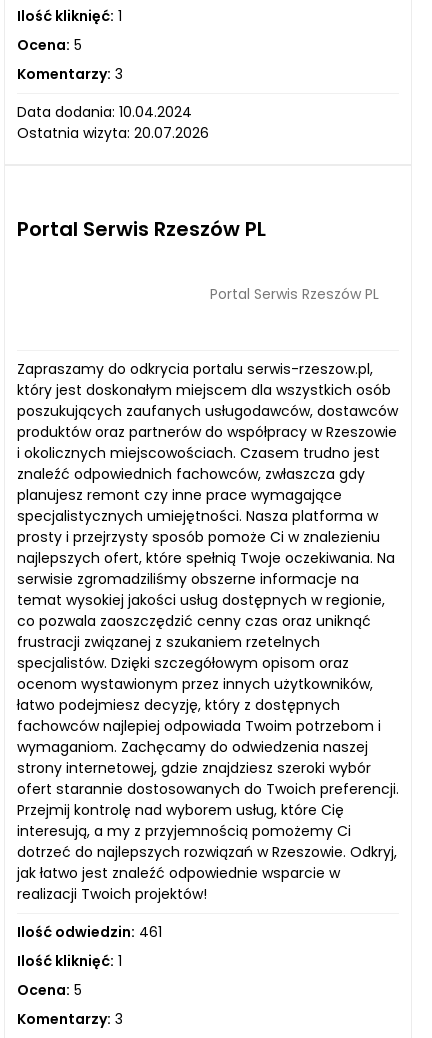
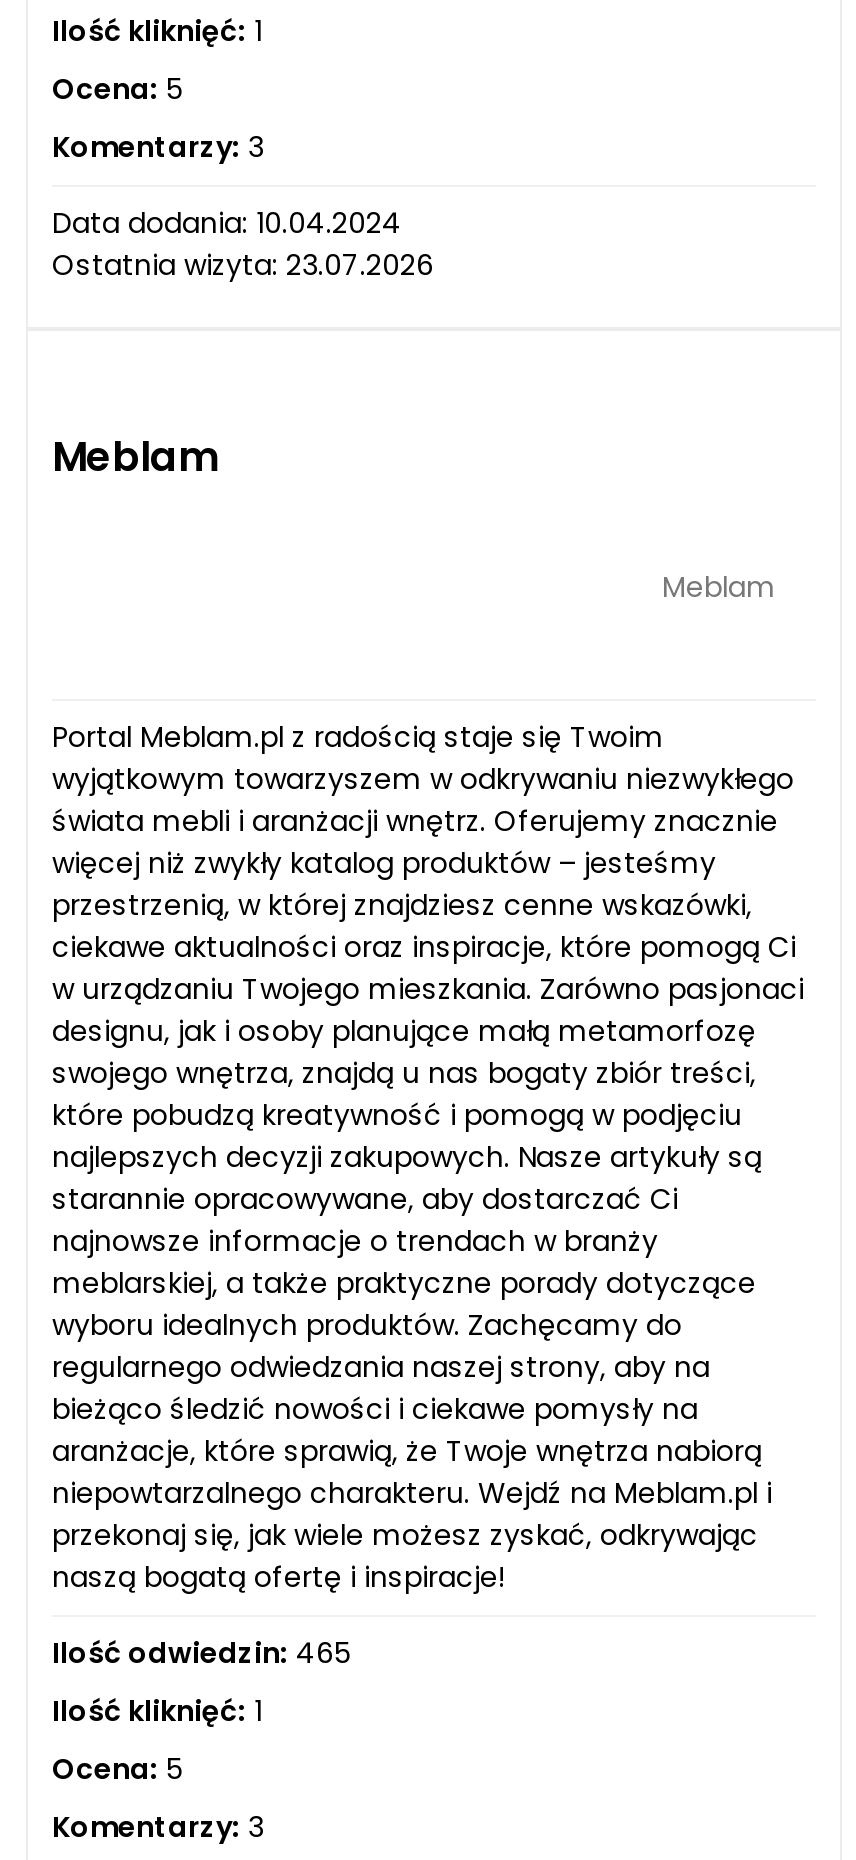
- Ostatnia wizyta: 20.07.2026
+ Ostatnia wizyta: 23.07.2026

- Portal Serwis Rzeszów PL
+ Meblam

- Portal Serwis Rzeszów PL
+ Meblam

- Zapraszamy do odkrycia portalu serwis-rzeszow.pl,
- który jest doskonałym miejscem dla wszystkich osób
- poszukujących zaufanych usługodawców, dostawców
- produktów oraz partnerów do współpracy w Rzeszowie
- i okolicznych miejscowościach. Czasem trudno jest
- znaleźć odpowiednich fachowców, zwłaszcza gdy
- planujesz remont czy inne prace wymagające
- specjalistycznych umiejętności. Nasza platforma w
- prosty i przejrzysty sposób pomoże Ci w znalezieniu
- najlepszych ofert, które spełnią Twoje oczekiwania. Na
- serwisie zgromadziliśmy obszerne informacje na
- temat wysokiej jakości usług dostępnych w regionie,
- co pozwala zaoszczędzić cenny czas oraz uniknąć
- frustracji związanej z szukaniem rzetelnych
- specjalistów. Dzięki szczegółowym opisom oraz
- ocenom wystawionym przez innych użytkowników,
- łatwo podejmiesz decyzję, który z dostępnych
- fachowców najlepiej odpowiada Twoim potrzebom i
- wymaganiom. Zachęcamy do odwiedzenia naszej
- strony internetowej, gdzie znajdziesz szeroki wybór
- ofert starannie dostosowanych do Twoich preferencji.
- Przejmij kontrolę nad wyborem usług, które Cię
- interesują, a my z przyjemnością pomożemy Ci
- dotrzeć do najlepszych rozwiązań w Rzeszowie. Odkryj,
- jak łatwo jest znaleźć odpowiednie wsparcie w
- realizacji Twoich projektów!
+ Portal Meblam.pl z radością staje się Twoim
+ wyjątkowym towarzyszem w odkrywaniu niezwykłego
+ świata mebli i aranżacji wnętrz. Oferujemy znacznie
+ więcej niż zwykły katalog produktów – jesteśmy
+ przestrzenią, w której znajdziesz cenne wskazówki,
+ ciekawe aktualności oraz inspiracje, które pomogą Ci
+ w urządzaniu Twojego mieszkania. Zarówno pasjonaci
+ designu, jak i osoby planujące małą metamorfozę
+ swojego wnętrza, znajdą u nas bogaty zbiór treści,
+ które pobudzą kreatywność i pomogą w podjęciu
+ najlepszych decyzji zakupowych. Nasze artykuły są
+ starannie opracowywane, aby dostarczać Ci
+ najnowsze informacje o trendach w branży
+ meblarskiej, a także praktyczne porady dotyczące
+ wyboru idealnych produktów. Zachęcamy do
+ regularnego odwiedzania naszej strony, aby na
+ bieżąco śledzić nowości i ciekawe pomysły na
+ aranżacje, które sprawią, że Twoje wnętrza nabiorą
+ niepowtarzalnego charakteru. Wejdź na Meblam.pl i
+ przekonaj się, jak wiele możesz zyskać, odkrywając
+ naszą bogatą ofertę i inspiracje!

- Ilość odwiedzin: 461
+ Ilość odwiedzin: 465
